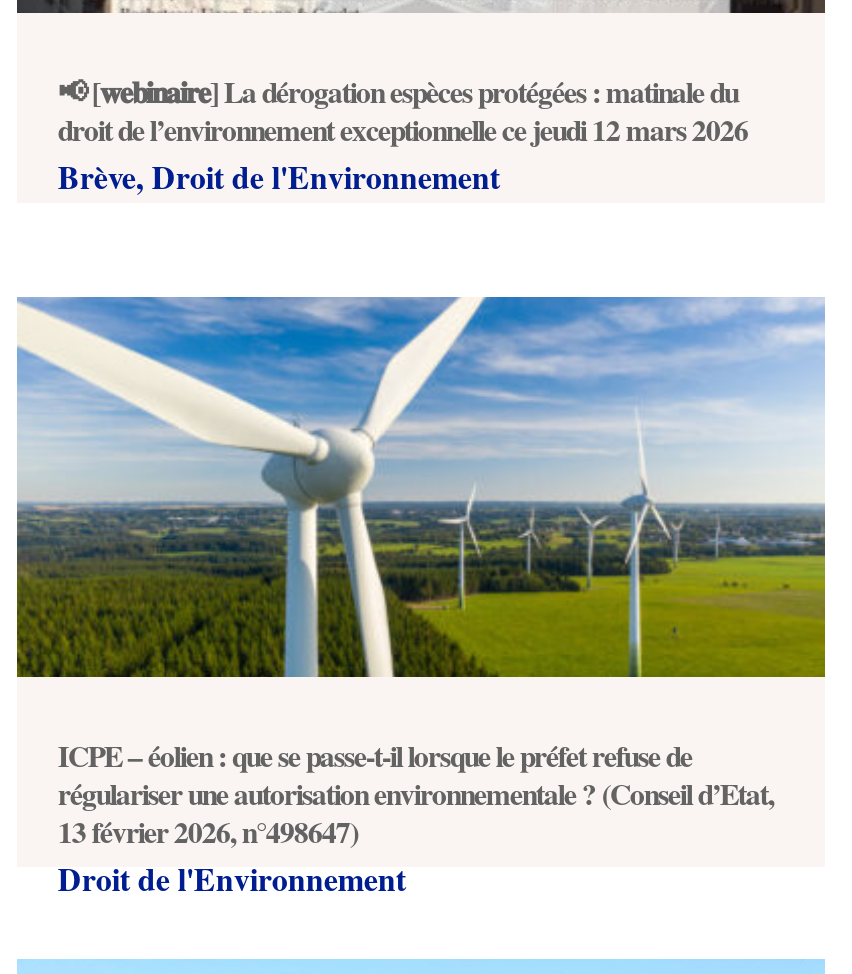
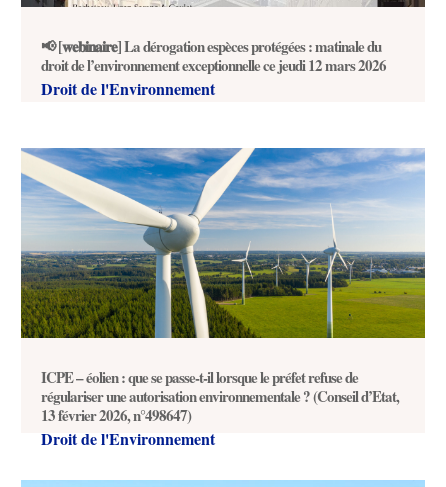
- Brève, Droit de l'Environnement
+ Droit de l'Environnement
